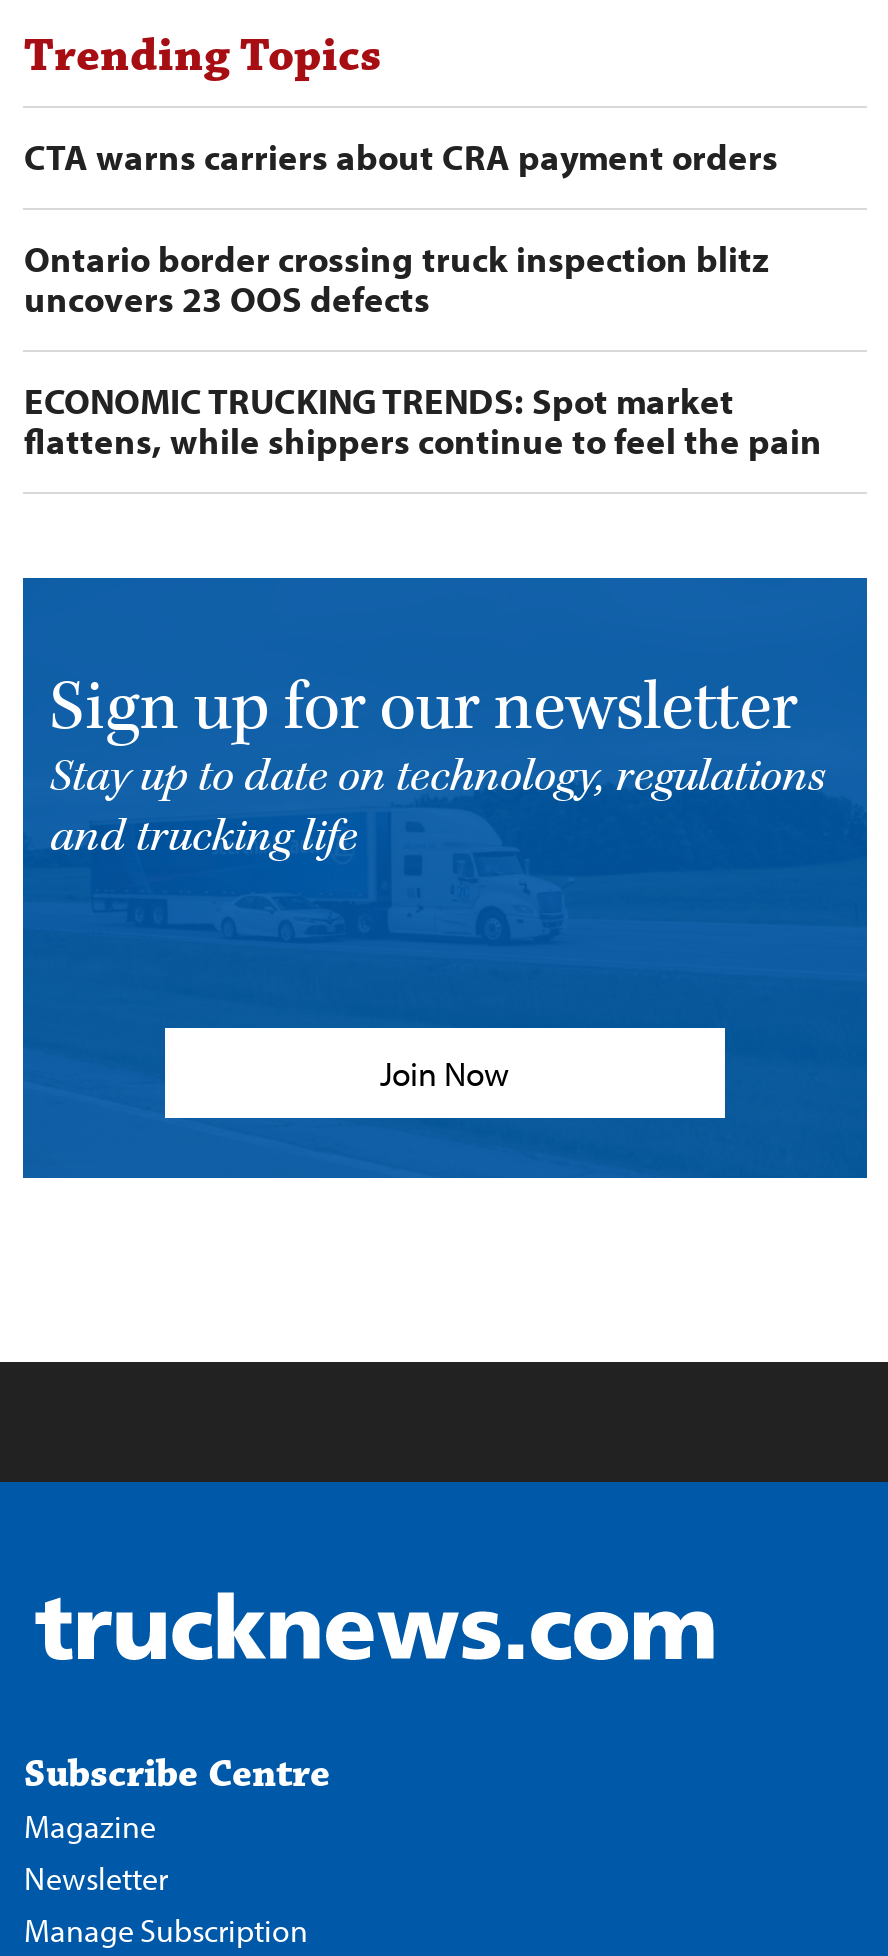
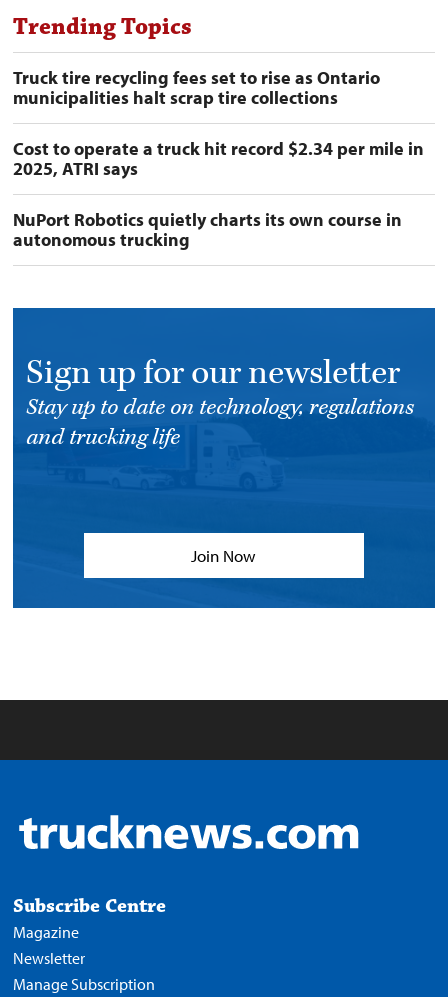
- CTA warns carriers about CRA payment orders
+ Truck tire recycling fees set to rise as Ontario
+ municipalities halt scrap tire collections

- Ontario border crossing truck inspection blitz
- uncovers 23 OOS defects
+ Cost to operate a truck hit record $2.34 per mile in
+ 2025, ATRI says

- ECONOMIC TRUCKING TRENDS: Spot market
- flattens, while shippers continue to feel the pain
+ NuPort Robotics quietly charts its own course in
+ autonomous trucking
